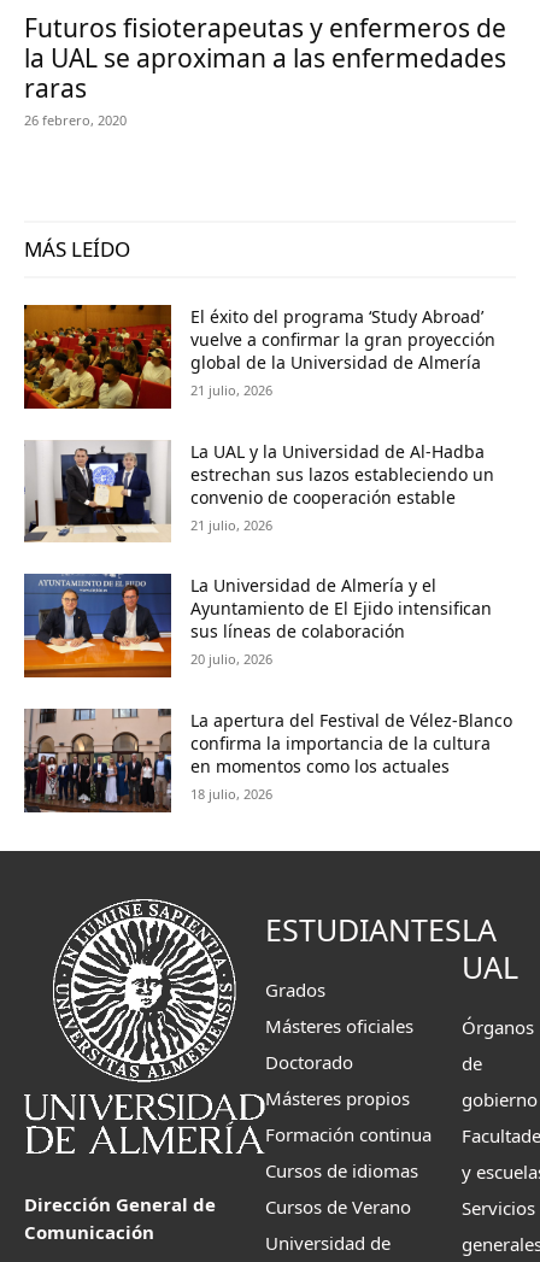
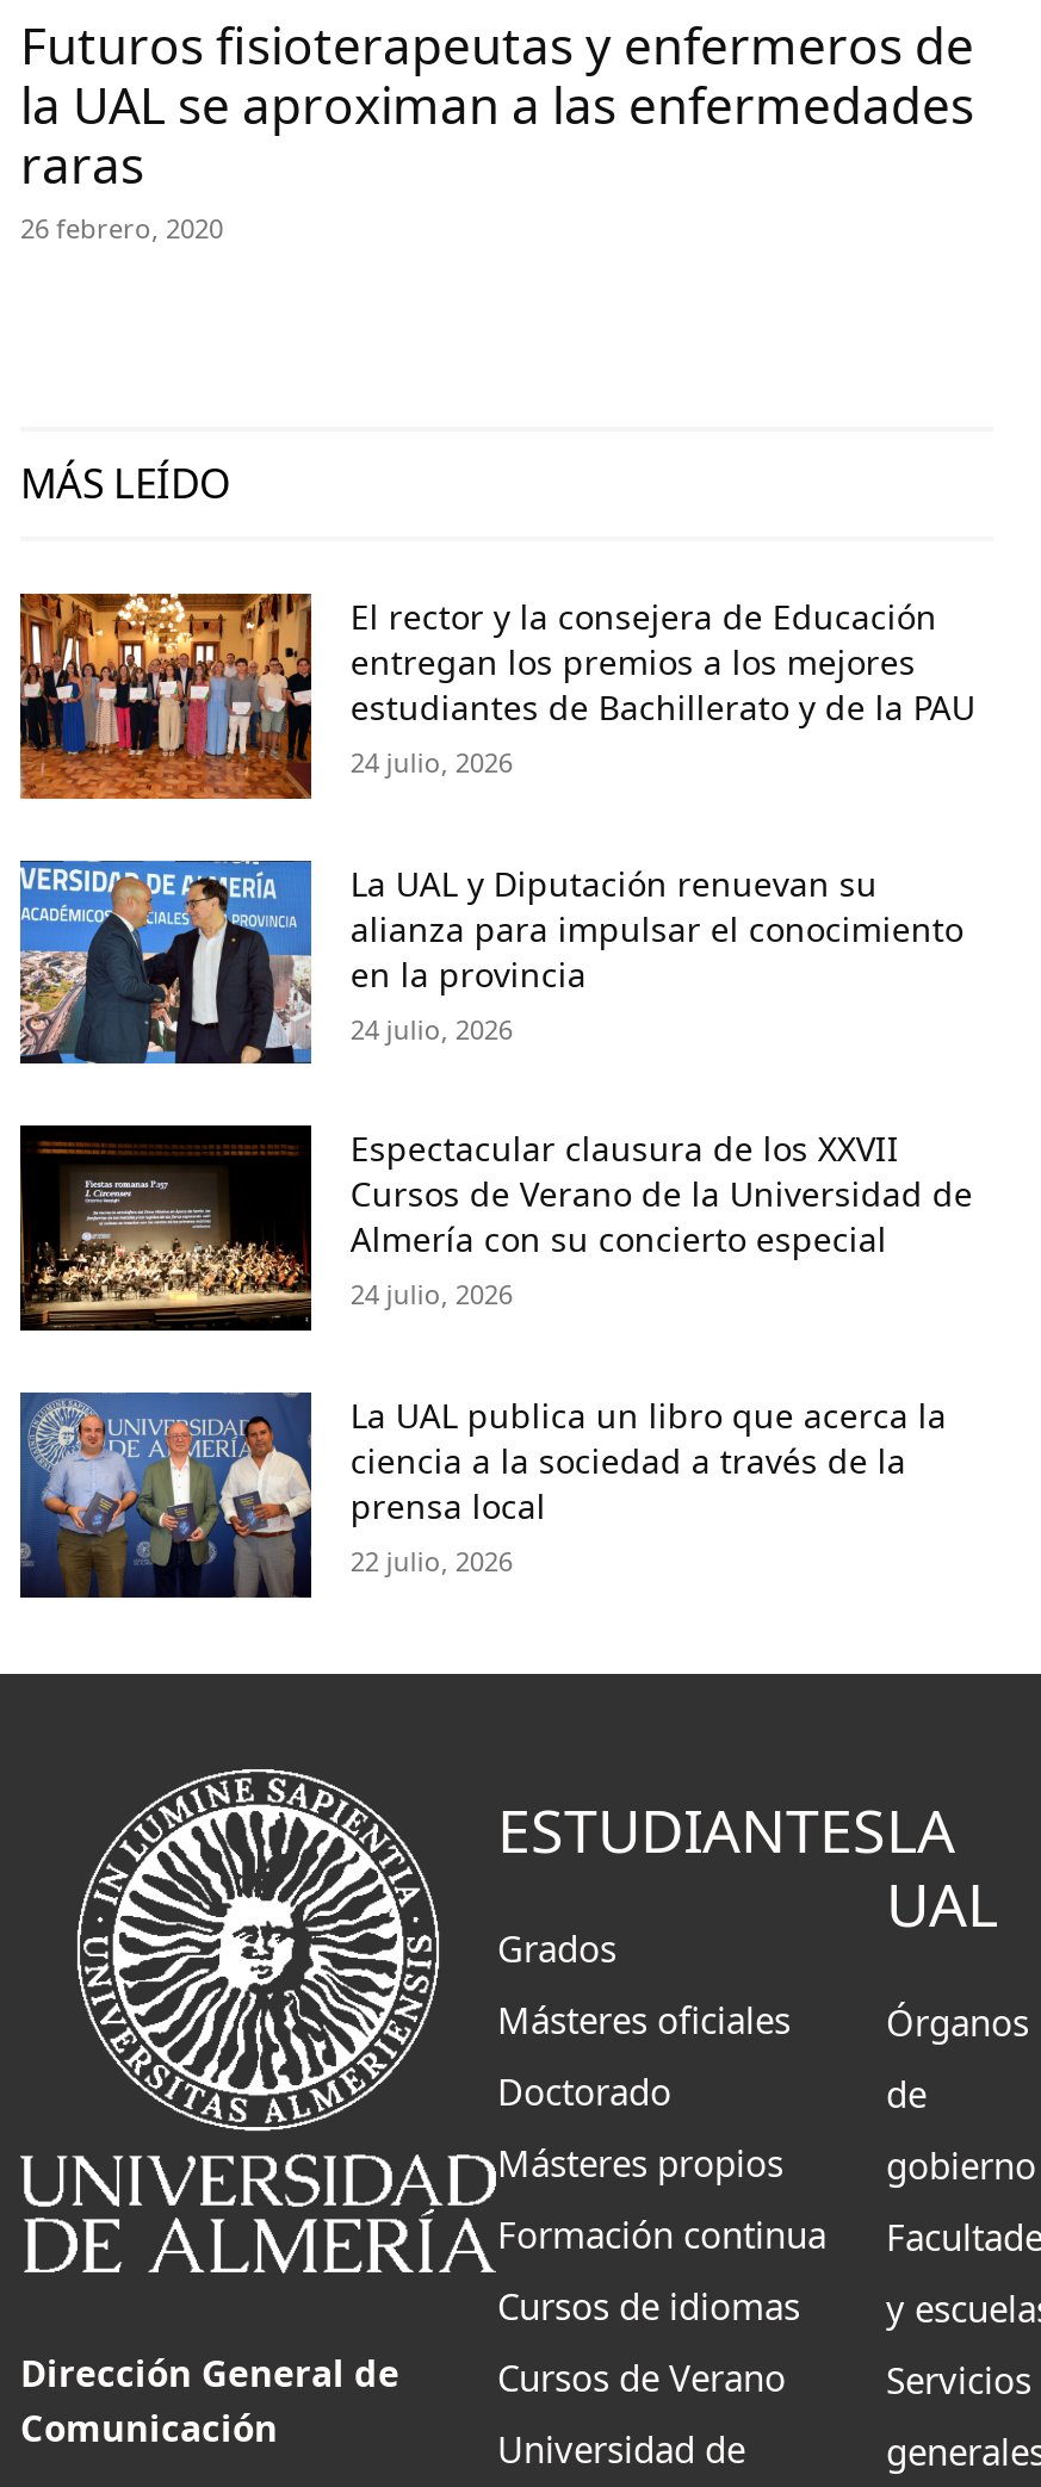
- [image]
- El éxito del programa ‘Study Abroad’
- vuelve a confirmar la gran proyección
- global de la Universidad de Almería
- 21 julio, 2026
+ [image]
+ El rector y la consejera de Educación
+ entregan los premios a los mejores
+ estudiantes de Bachillerato y de la PAU
+ 24 julio, 2026

- [image]
- La UAL y la Universidad de Al-Hadba
- estrechan sus lazos estableciendo un
- convenio de cooperación estable
- 21 julio, 2026
+ [image]
+ La UAL y Diputación renuevan su
+ alianza para impulsar el conocimiento
+ en la provincia
+ 24 julio, 2026

- [image]
- La Universidad de Almería y el
- Ayuntamiento de El Ejido intensifican
- sus líneas de colaboración
- 20 julio, 2026
+ [image]
+ Espectacular clausura de los XXVII
+ Cursos de Verano de la Universidad de
+ Almería con su concierto especial
+ 24 julio, 2026

- [image]
- La apertura del Festival de Vélez-Blanco
- confirma la importancia de la cultura
- en momentos como los actuales
- 18 julio, 2026
+ [image]
+ La UAL publica un libro que acerca la
+ ciencia a la sociedad a través de la
+ prensa local
+ 22 julio, 2026
